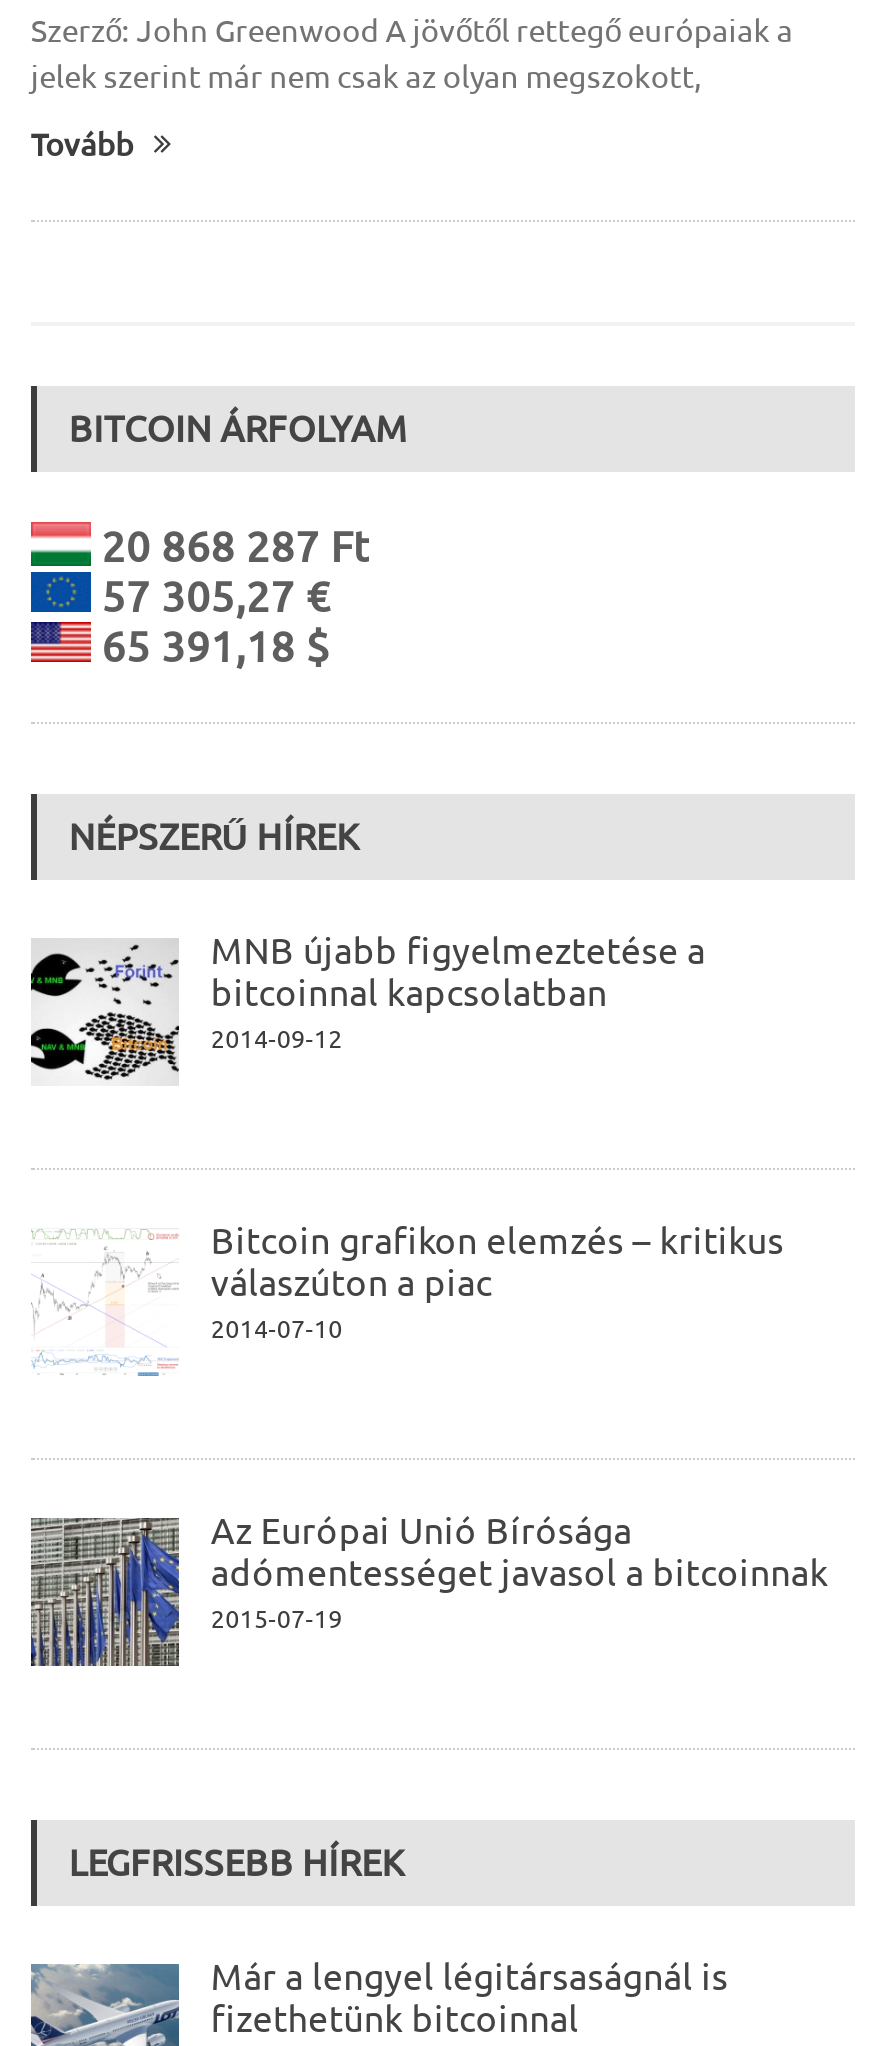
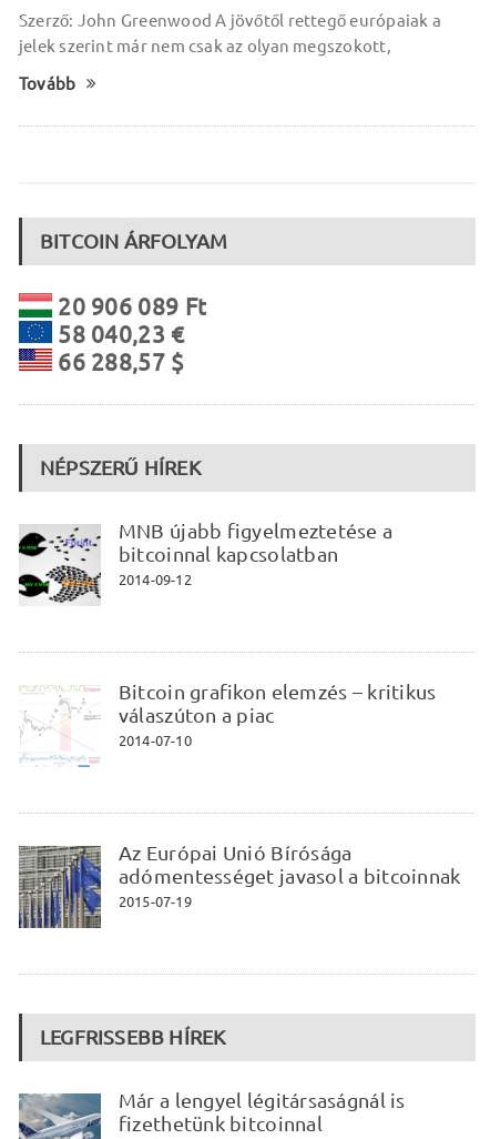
- 20 868 287 Ft
+ 20 906 089 Ft

- 57 305,27 €
+ 58 040,23 €

- 65 391,18 $
+ 66 288,57 $
